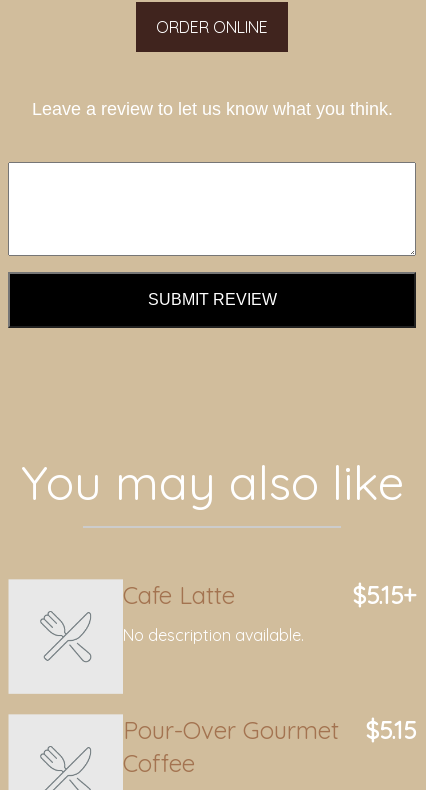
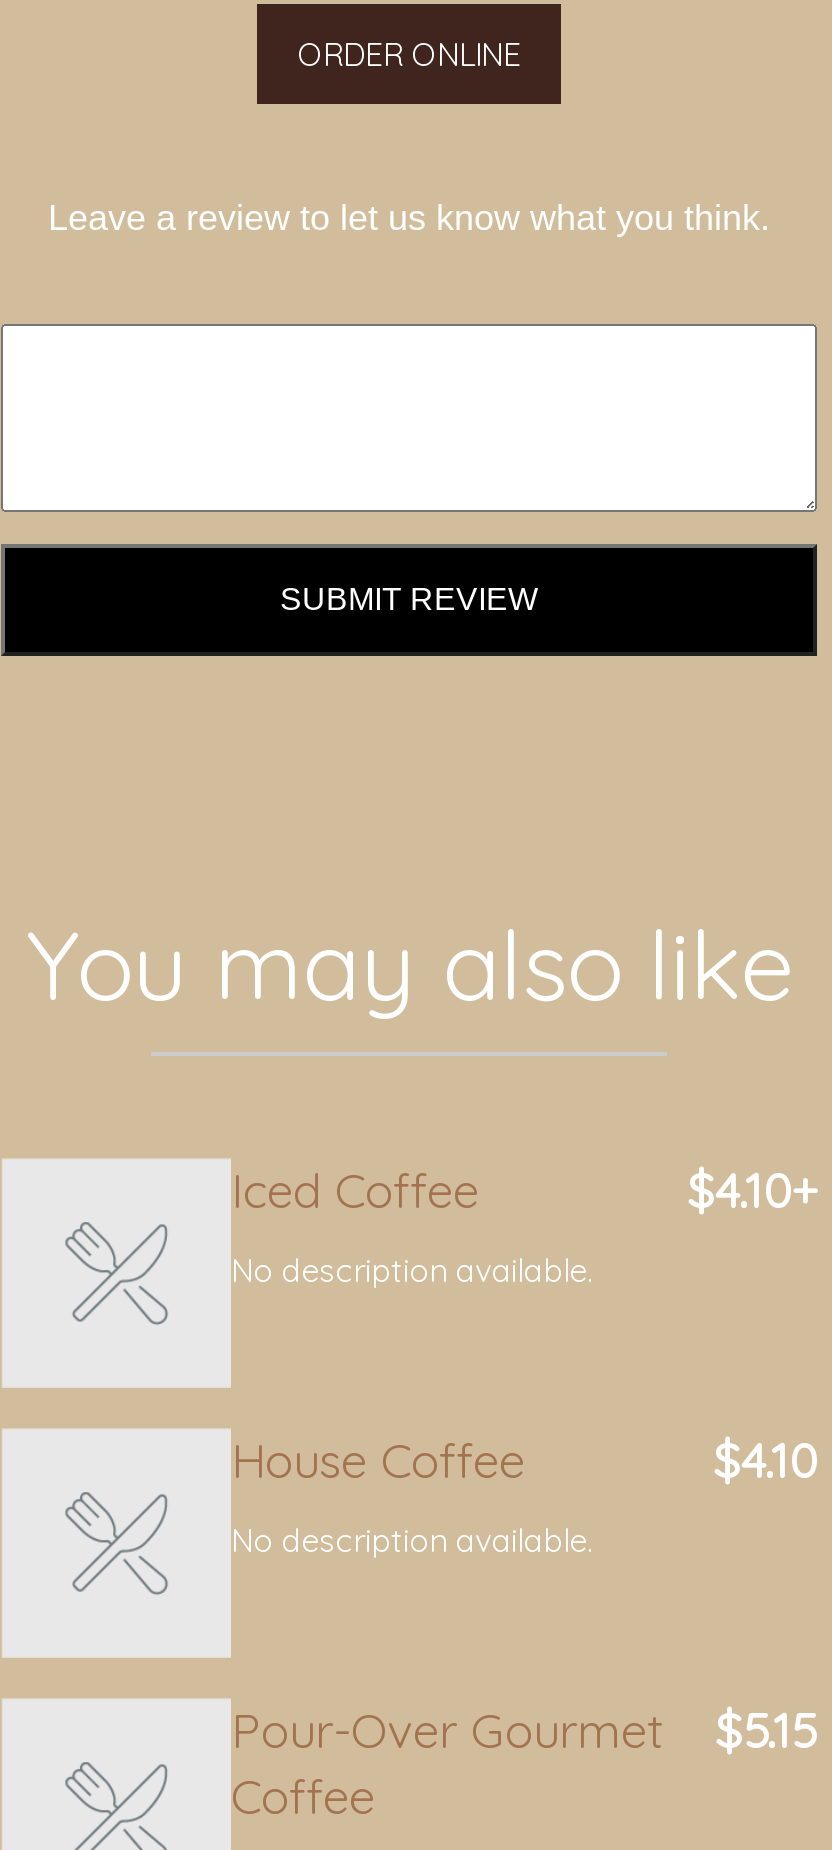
- Cafe Latte
- $5.15+
+ Iced Coffee
+ $4.10+
+ No description available.
+ House Coffee
+ $4.10
